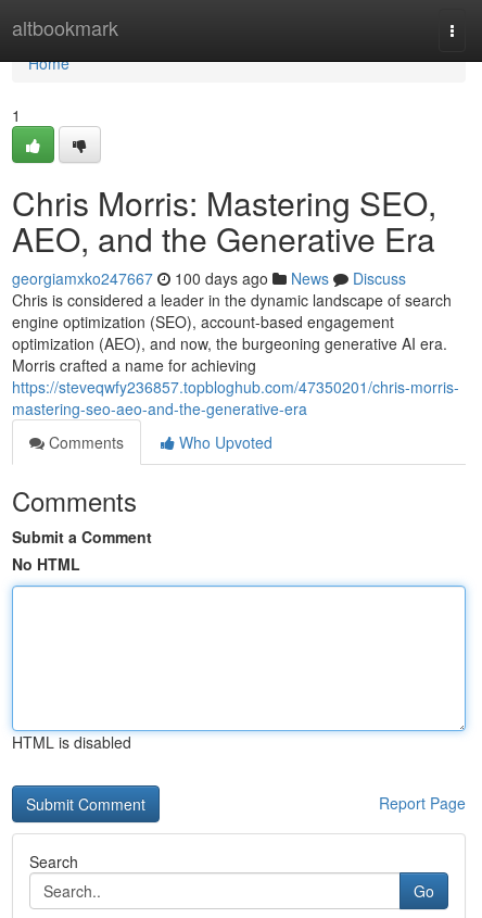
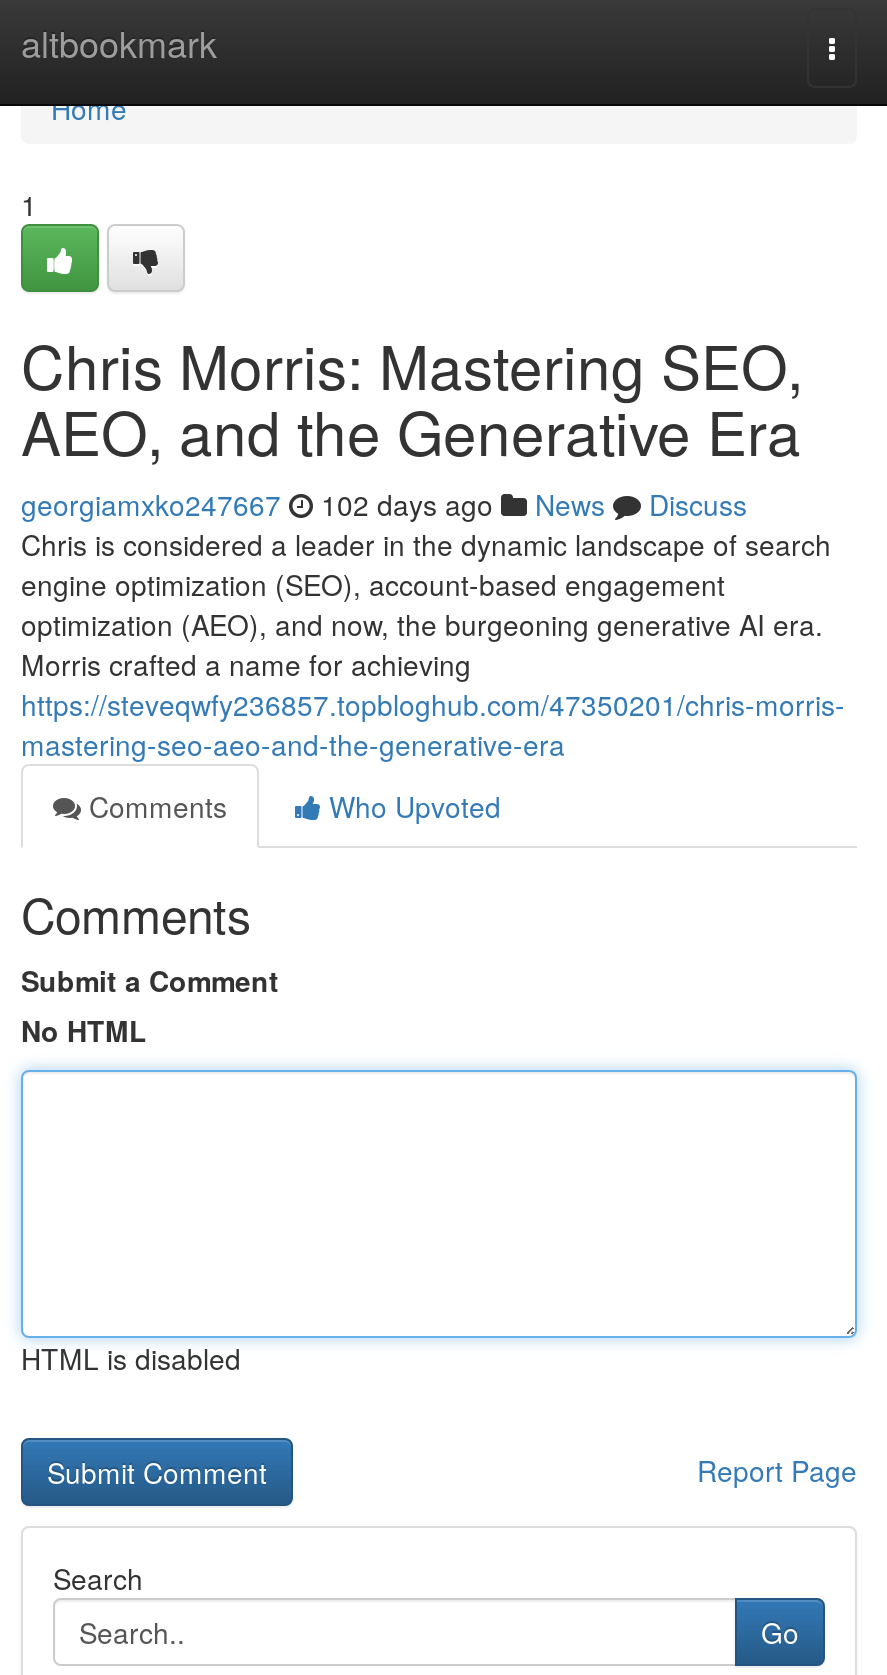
- georgiamxko247667 100 days ago News Discuss
+ georgiamxko247667 102 days ago News Discuss
